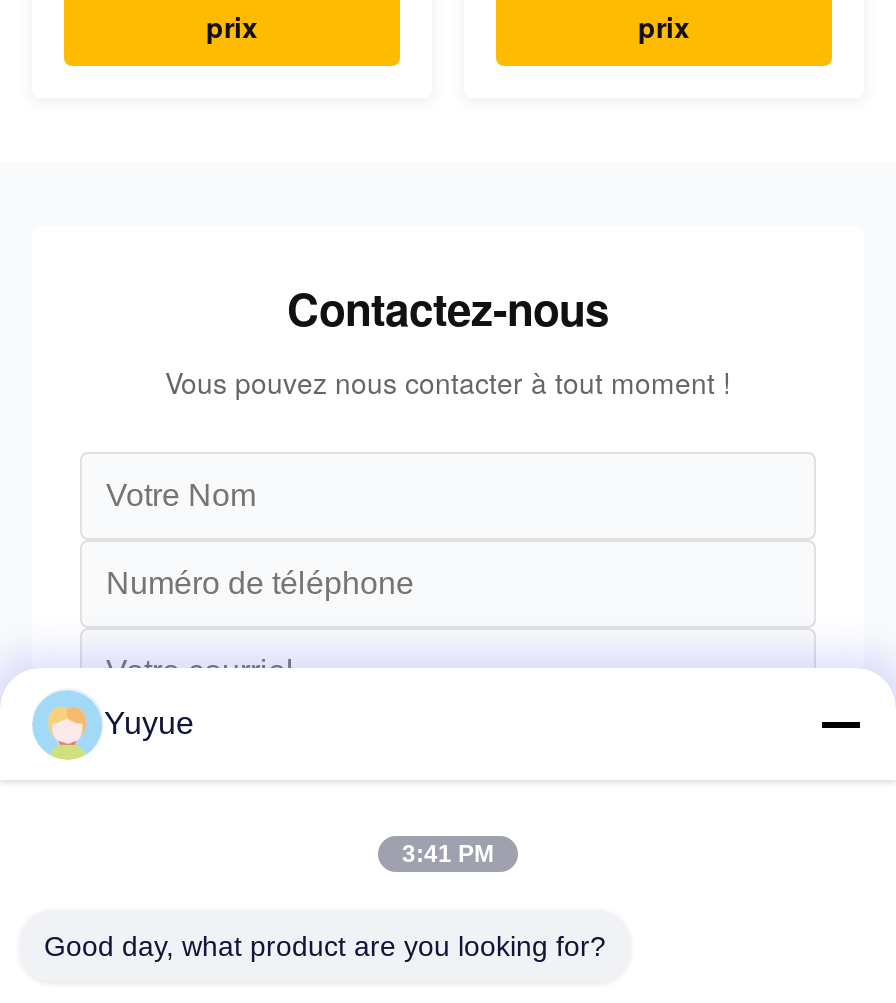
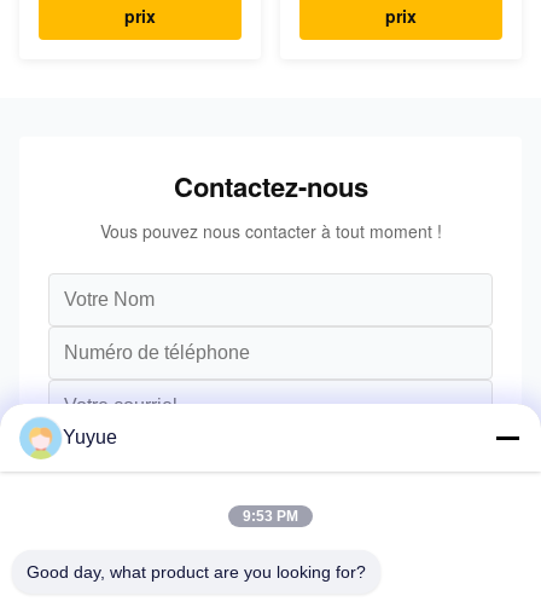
- 3:41 PM
+ 9:53 PM
